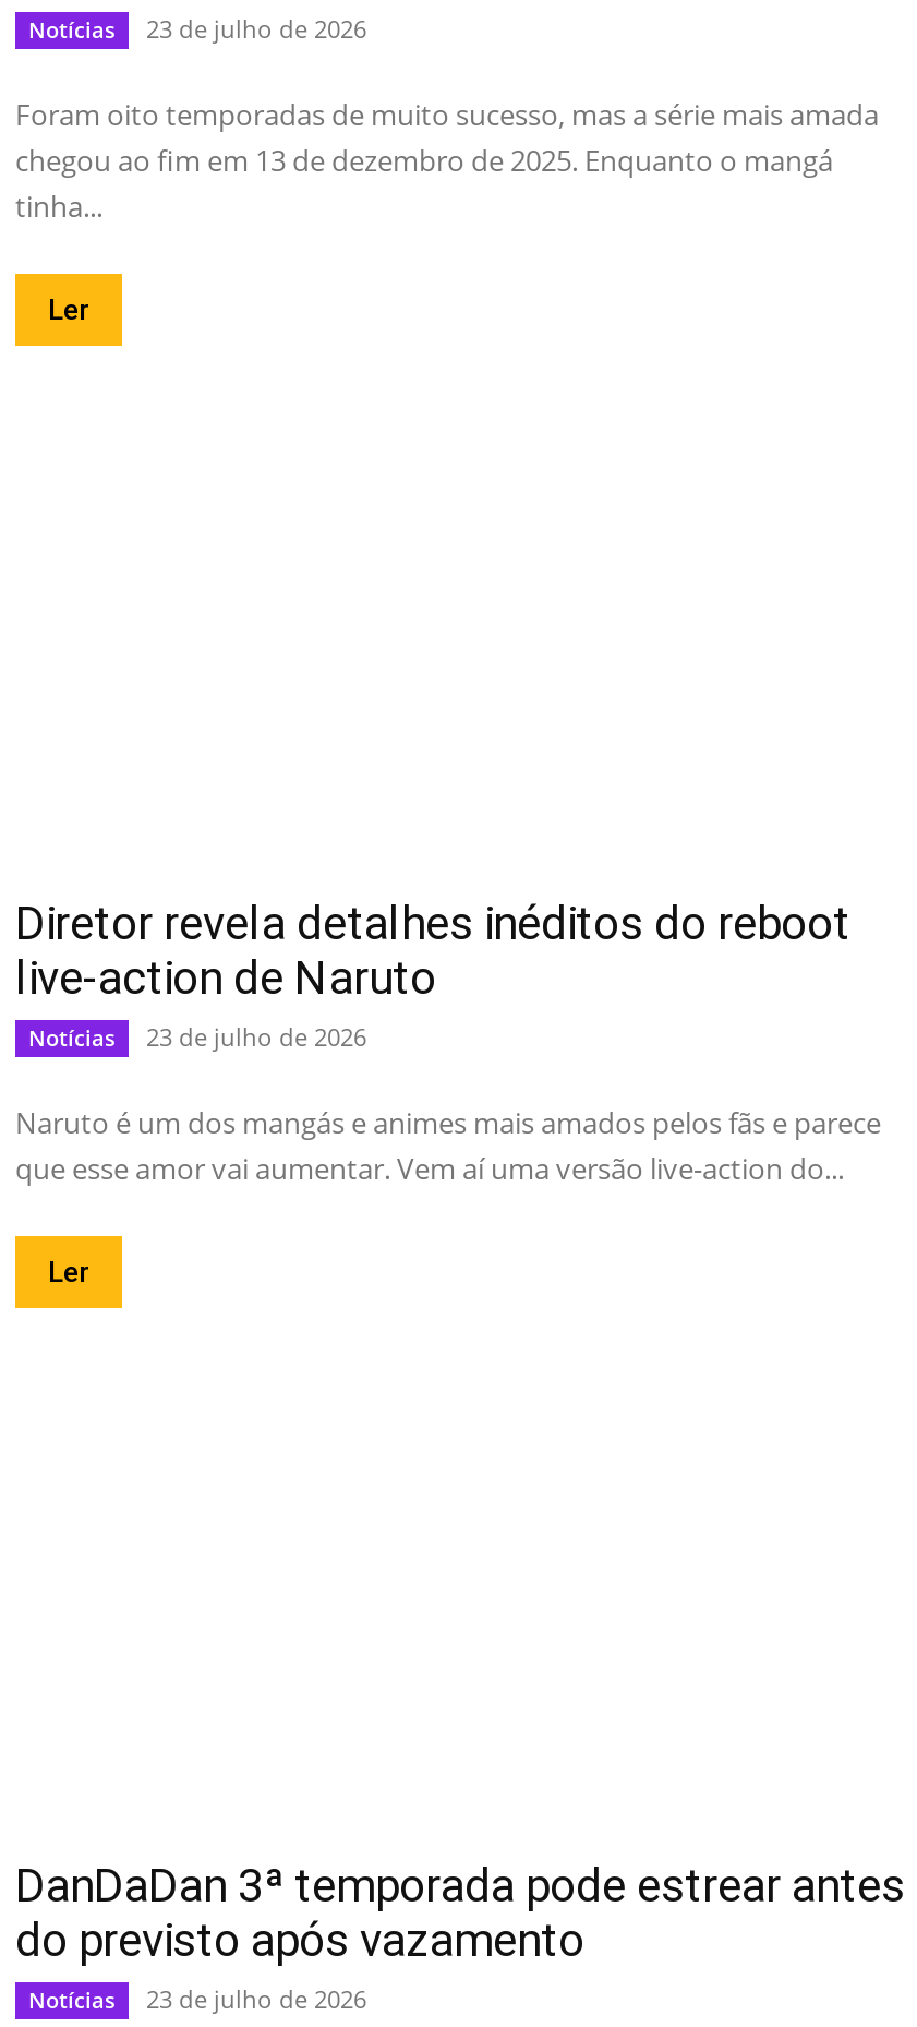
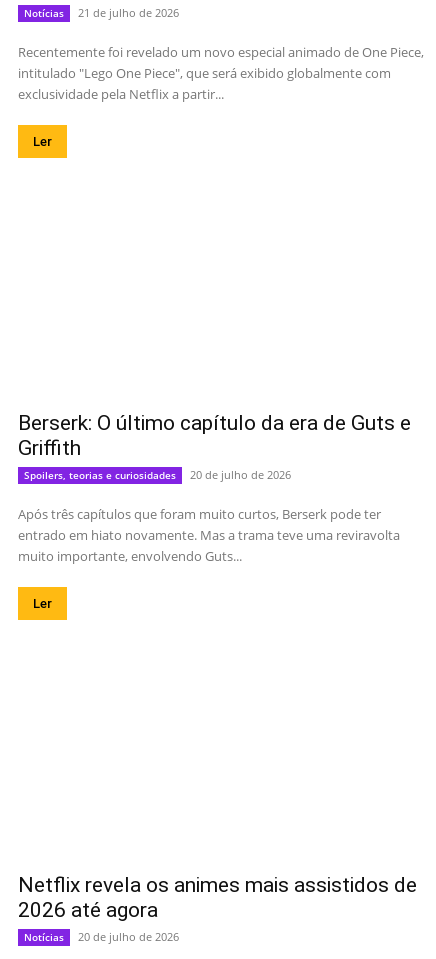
- Notícias 23 de julho de 2026
+ Notícias 21 de julho de 2026

- Foram oito temporadas de muito sucesso, mas a série mais amada
- chegou ao fim em 13 de dezembro de 2025. Enquanto o mangá
- tinha...
+ Recentemente foi revelado um novo especial animado de One Piece,
+ intitulado "Lego One Piece", que será exibido globalmente com
+ exclusividade pela Netflix a partir...

- Diretor revela detalhes inéditos do reboot
- live-action de Naruto
- Notícias
- 23 de julho de 2026
+ Berserk: O último capítulo da era de Guts e
+ Griffith
+ Spoilers, teorias e curiosidades
+ 20 de julho de 2026

- Naruto é um dos mangás e animes mais amados pelos fãs e parece
- que esse amor vai aumentar. Vem aí uma versão live-action do...
+ Após três capítulos que foram muito curtos, Berserk pode ter
+ entrado em hiato novamente. Mas a trama teve uma reviravolta
+ muito importante, envolvendo Guts...

- DanDaDan 3ª temporada pode estrear antes
- do previsto após vazamento
+ Netflix revela os animes mais assistidos de
+ 2026 até agora

- Notícias 23 de julho de 2026
+ Notícias 20 de julho de 2026
